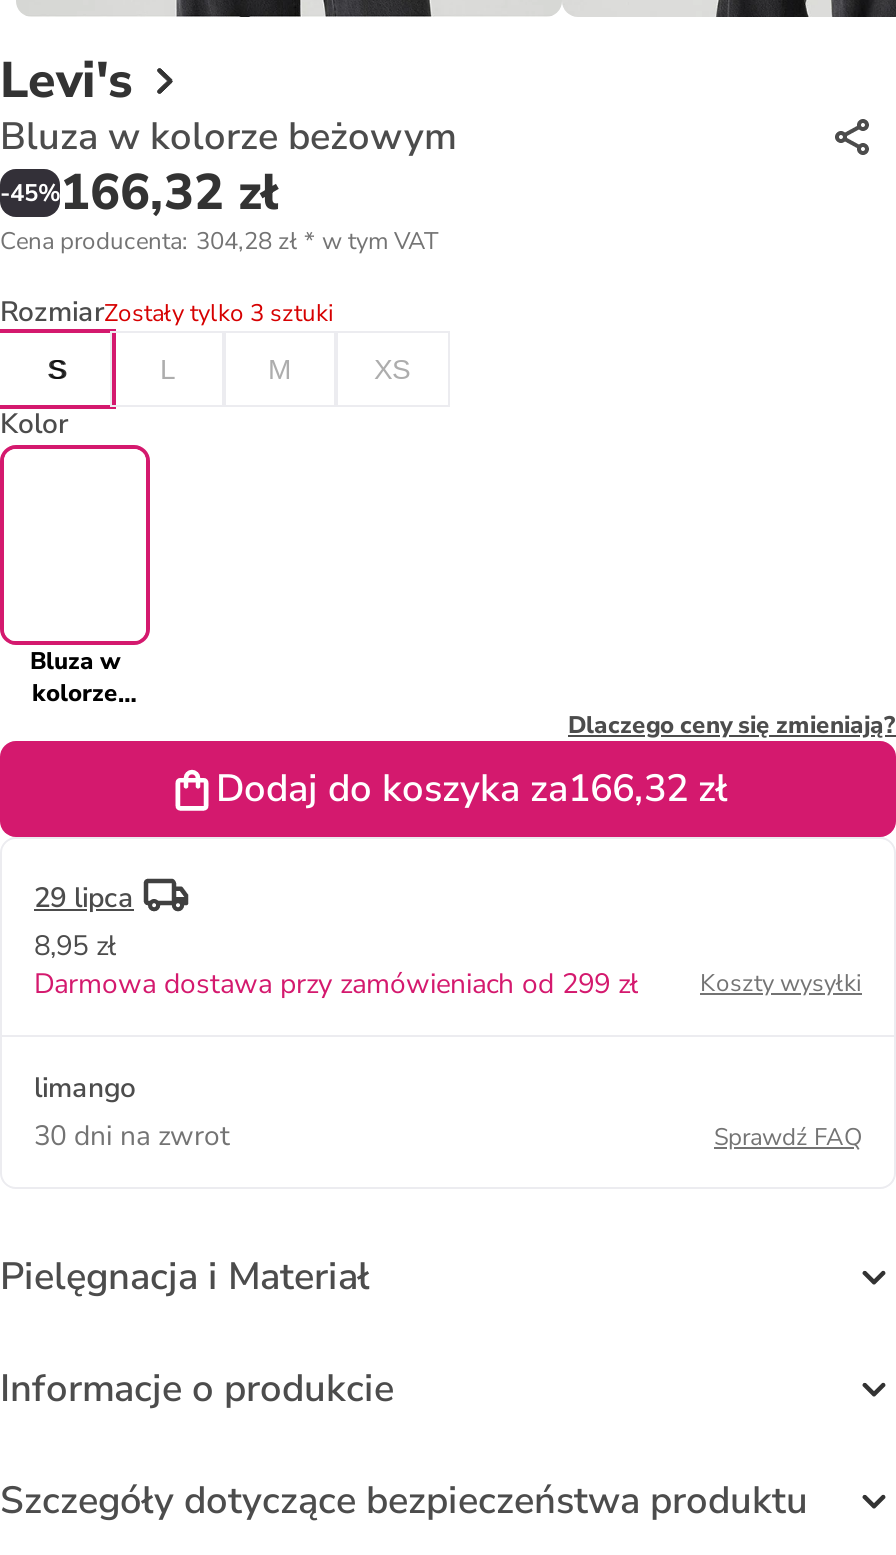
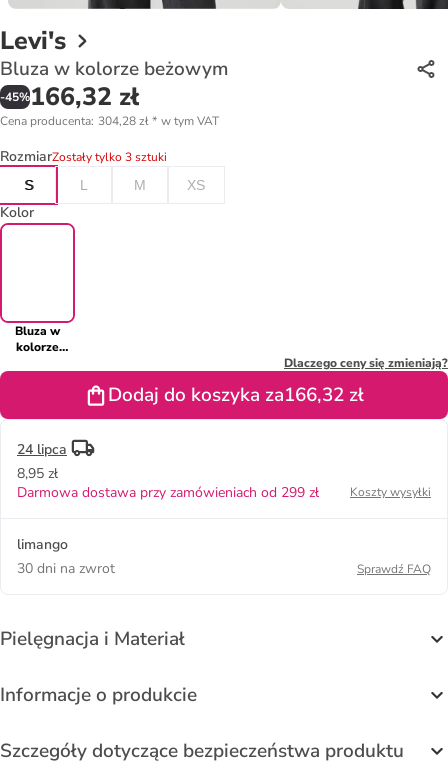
- 29 lipca
+ 24 lipca
